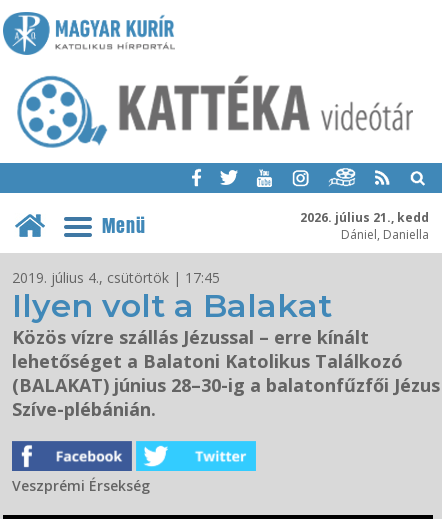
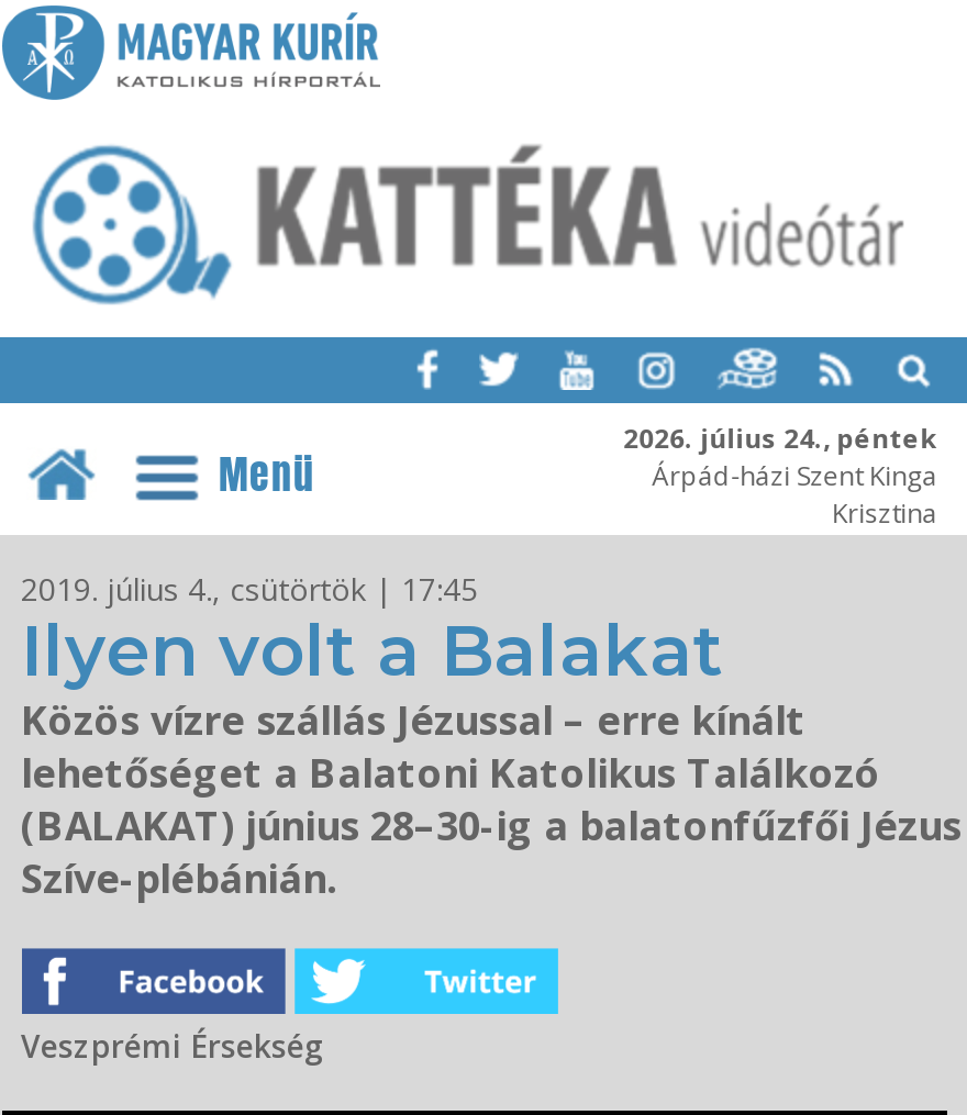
- 2026. július 21., kedd
- Dániel, Daniella
+ 2026. július 24., péntek
+ Árpád-házi Szent Kinga
+ Krisztina
